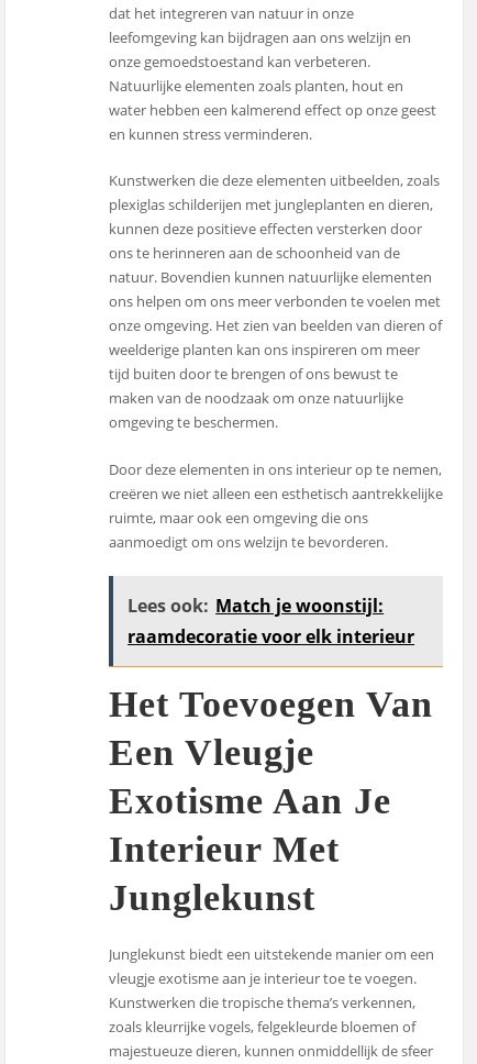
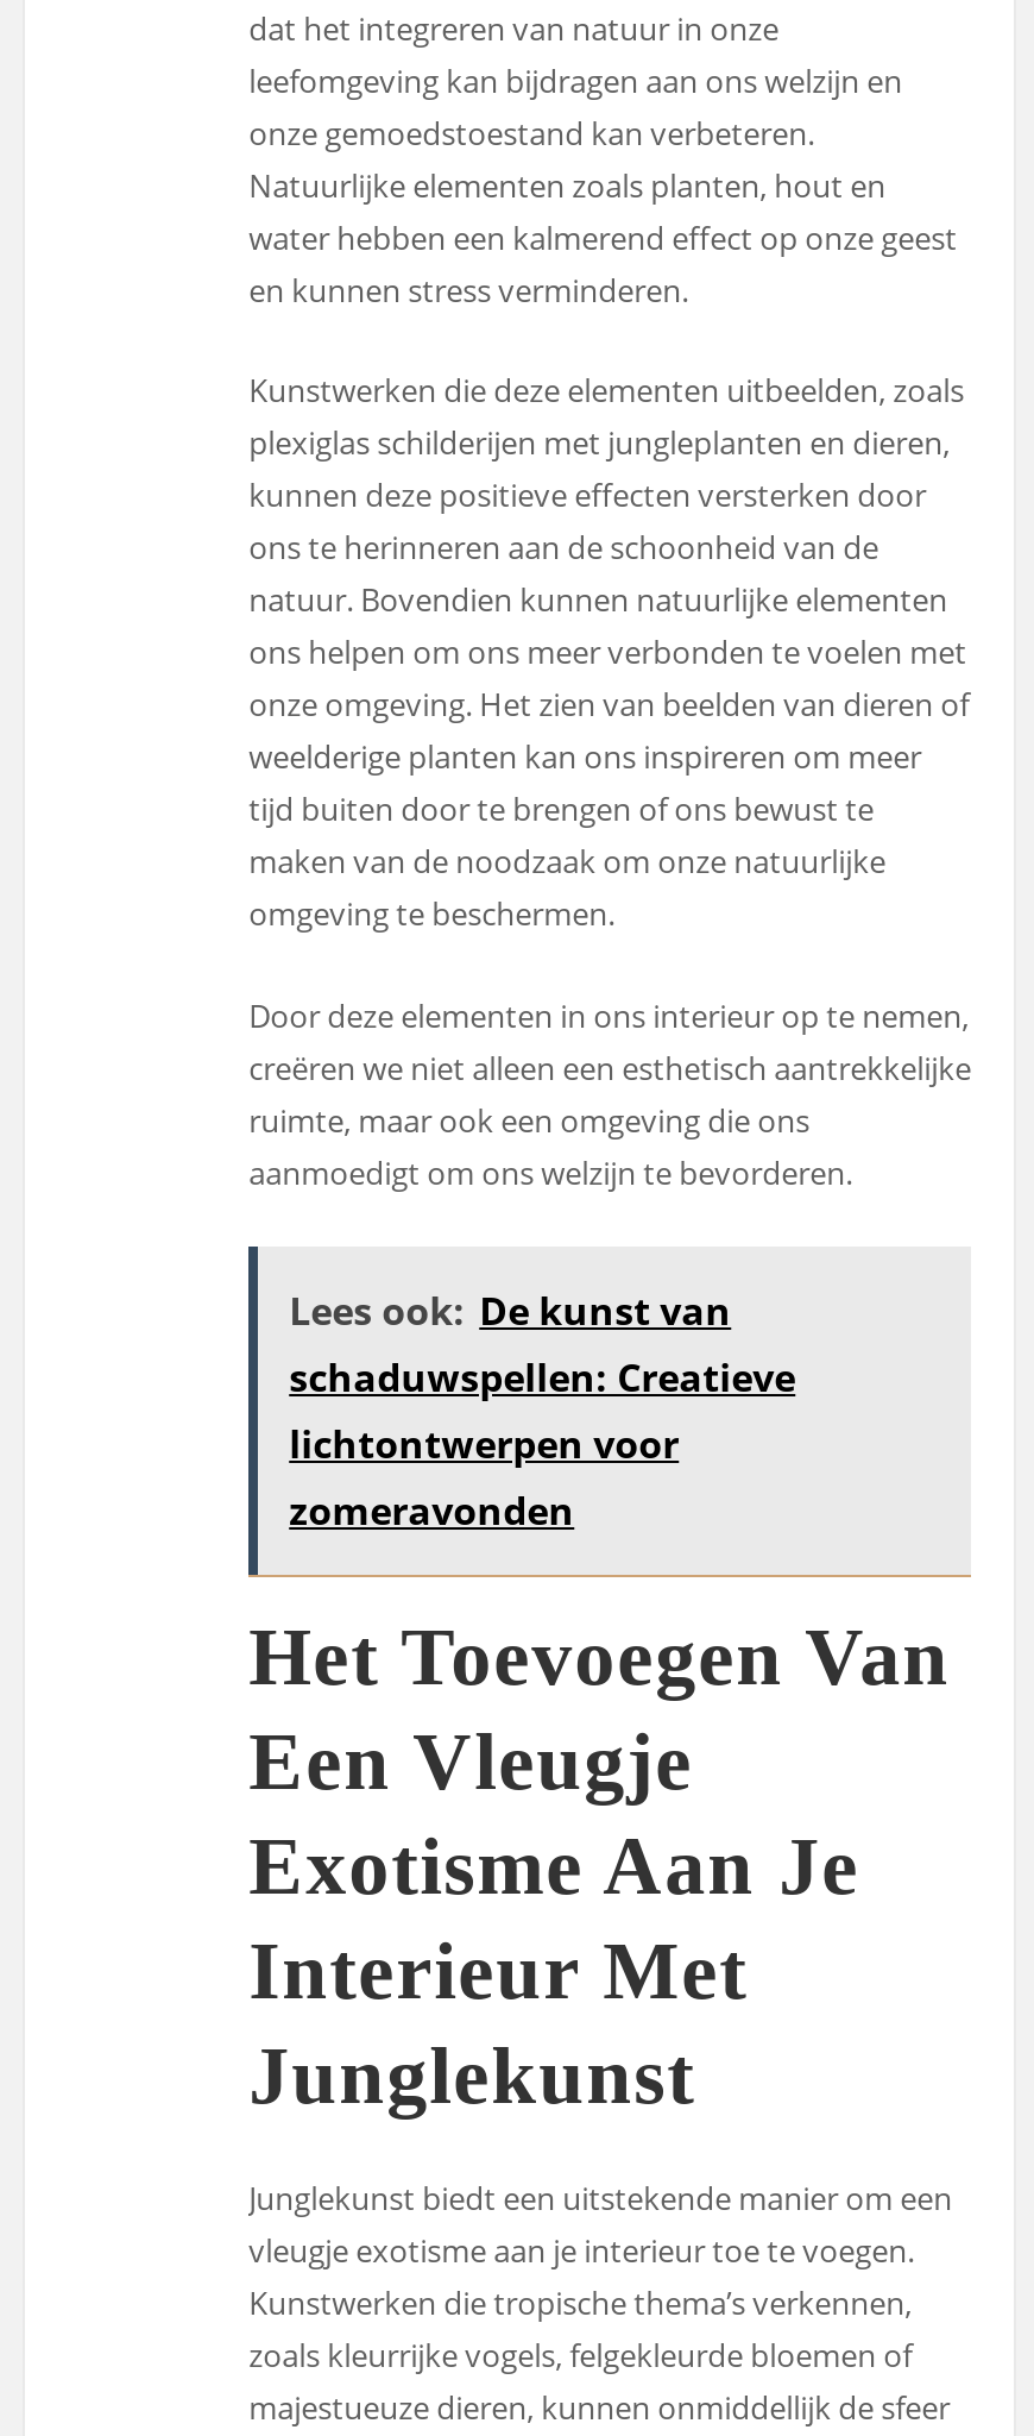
- Lees ook: Match je woonstijl:
- raamdecoratie voor elk interieur
+ Lees ook: De kunst van
+ schaduwspellen: Creatieve
+ lichtontwerpen voor
+ zomeravonden
